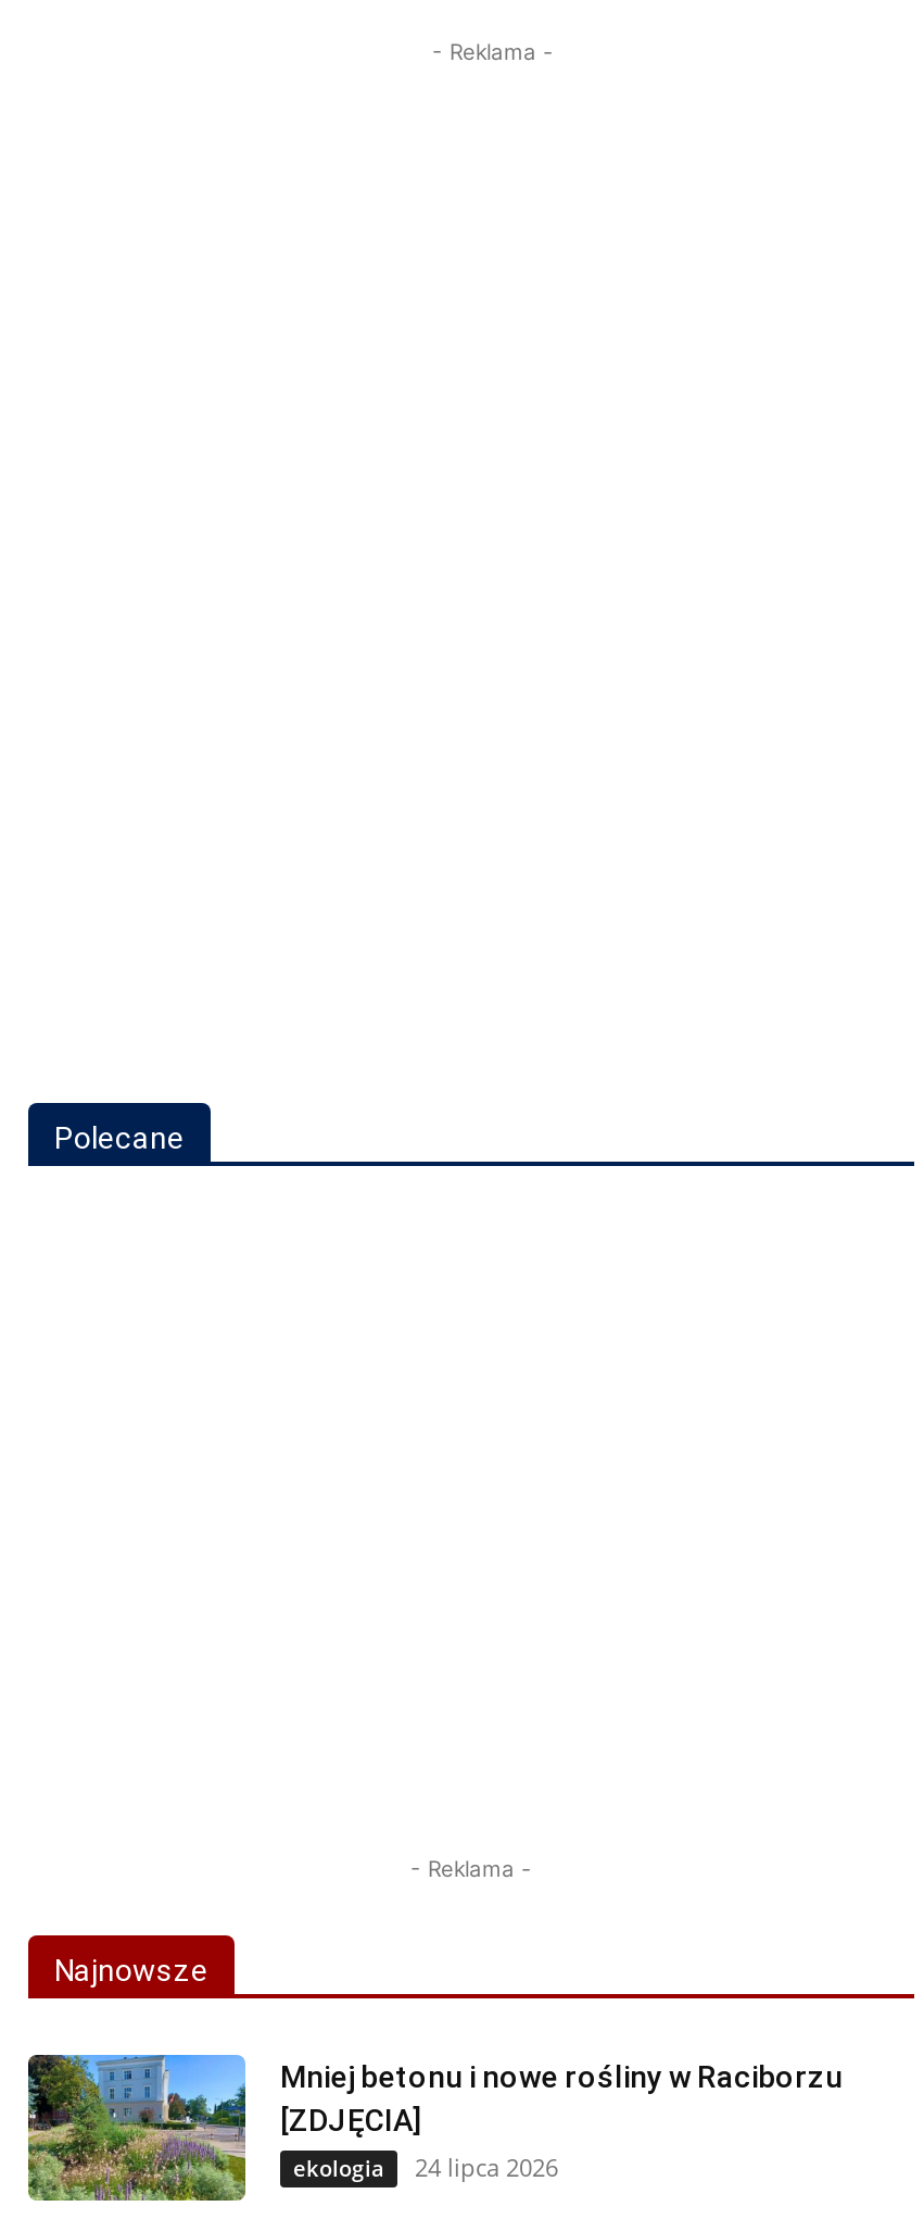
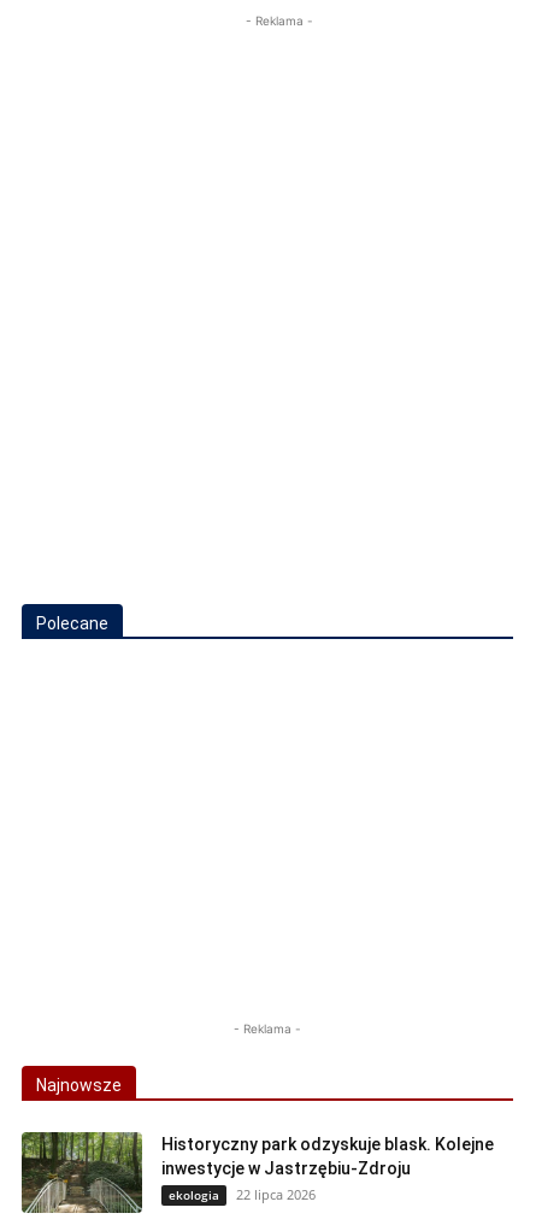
- [image]
- Mniej betonu i nowe rośliny w Raciborzu
- [ZDJĘCIA]
+ [image]
+ Historyczny park odzyskuje blask. Kolejne
+ inwestycje w Jastrzębiu-Zdroju

- ekologia 24 lipca 2026
+ ekologia 22 lipca 2026
